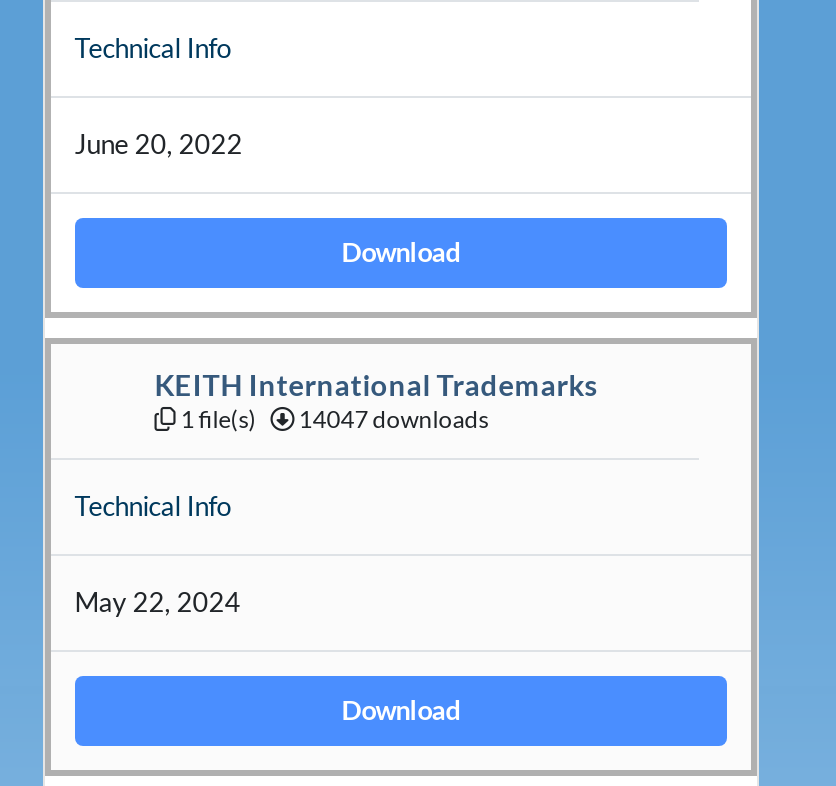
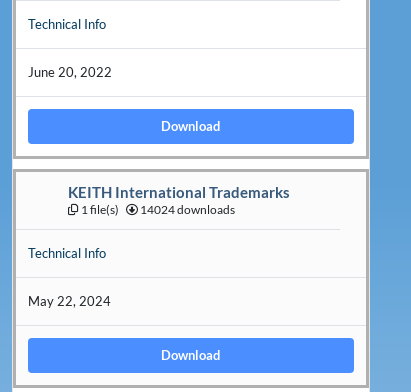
- 1 file(s) 14047 downloads
+ 1 file(s) 14024 downloads
